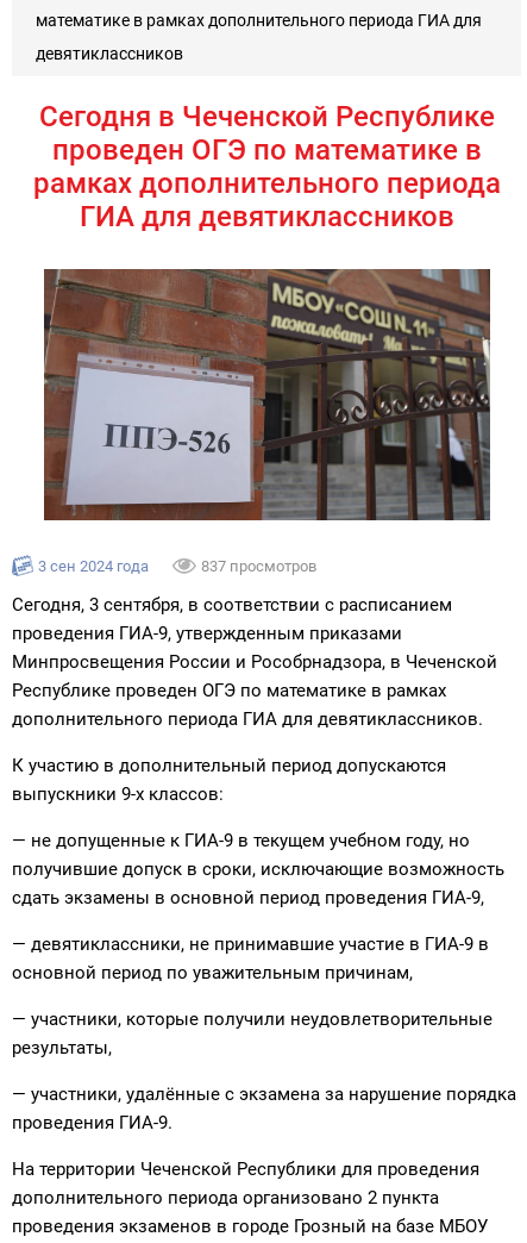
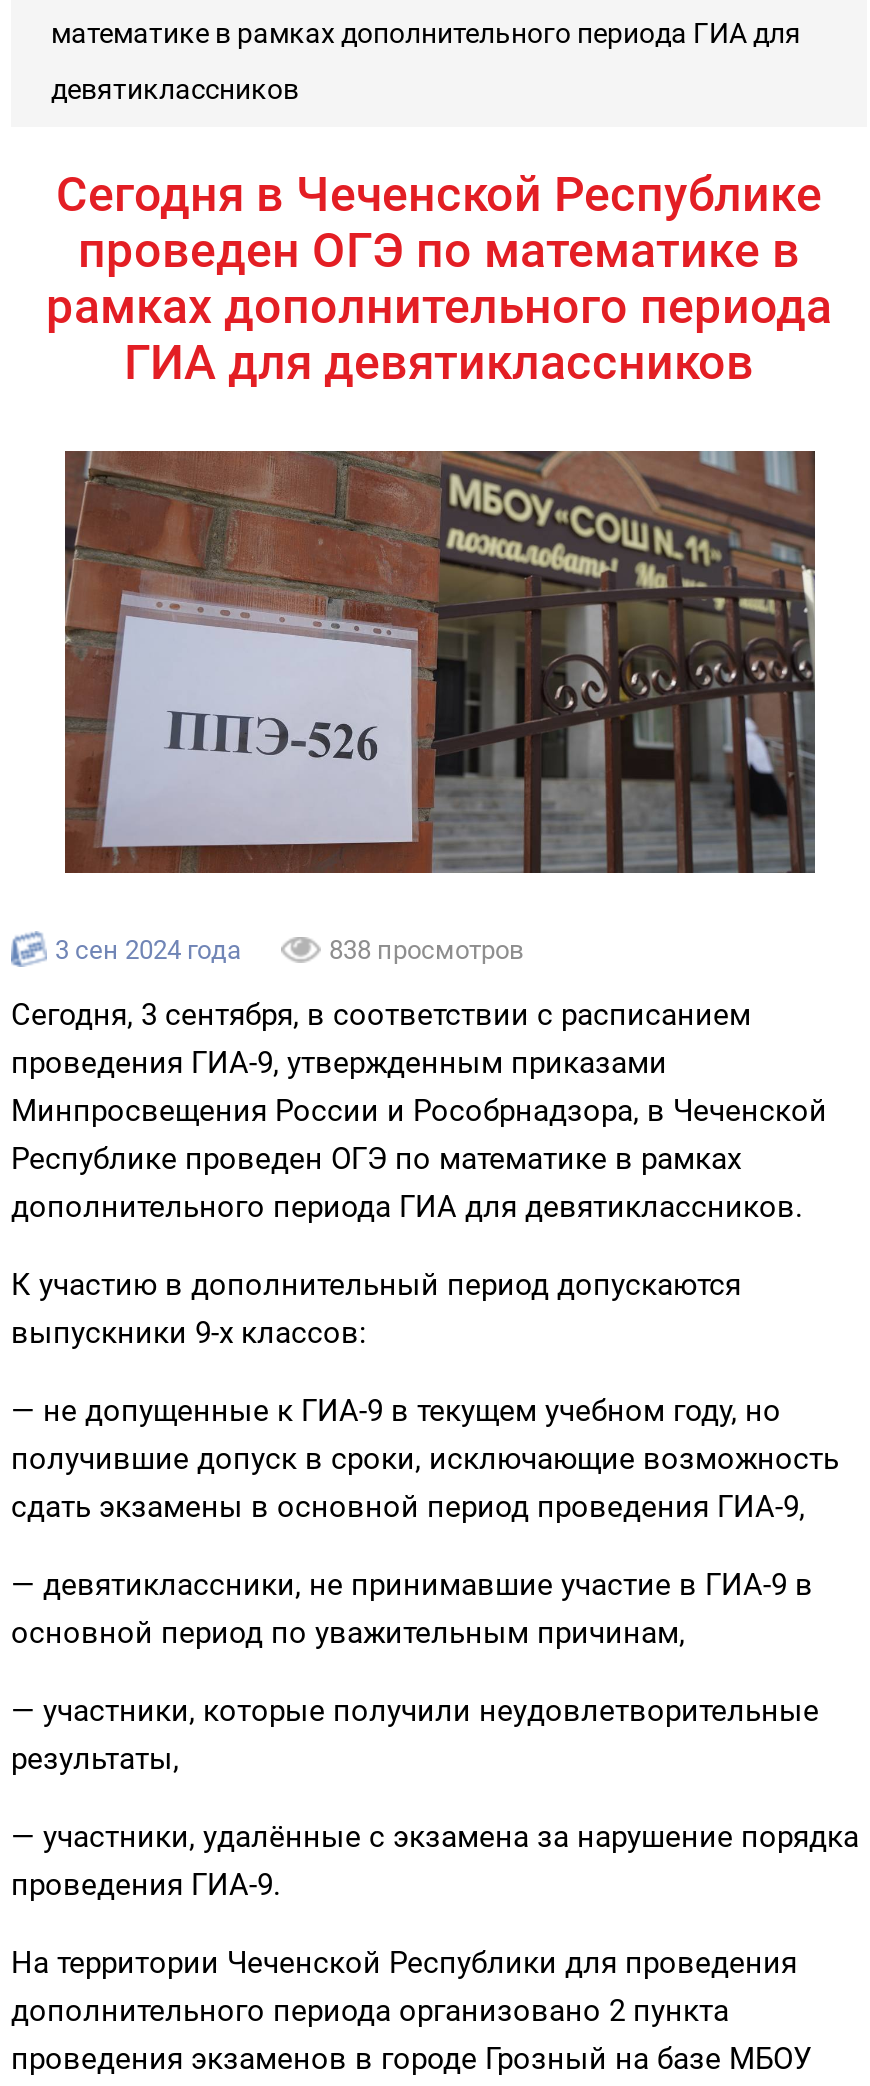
- 837 просмотров
+ 838 просмотров
